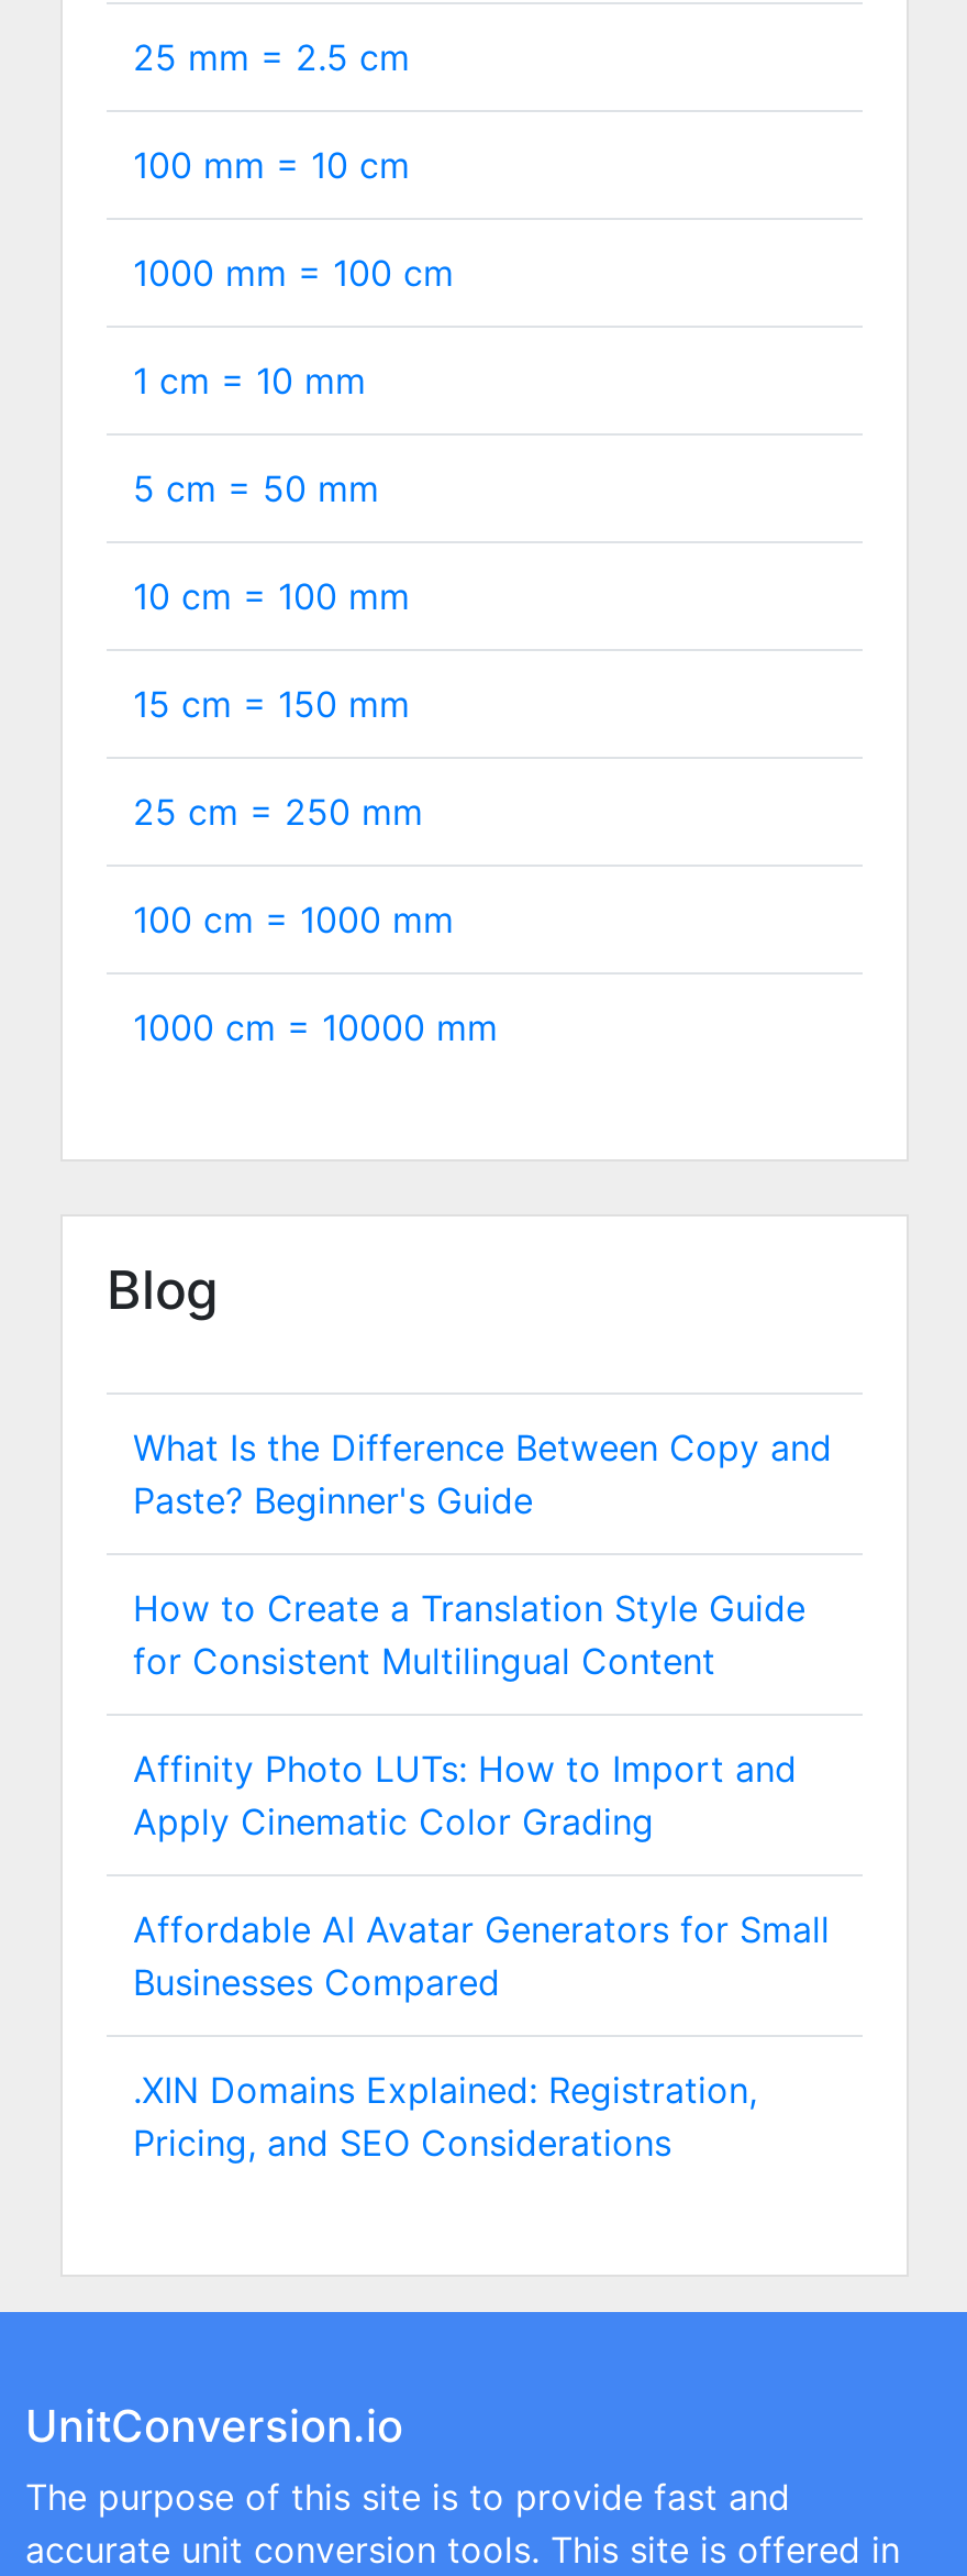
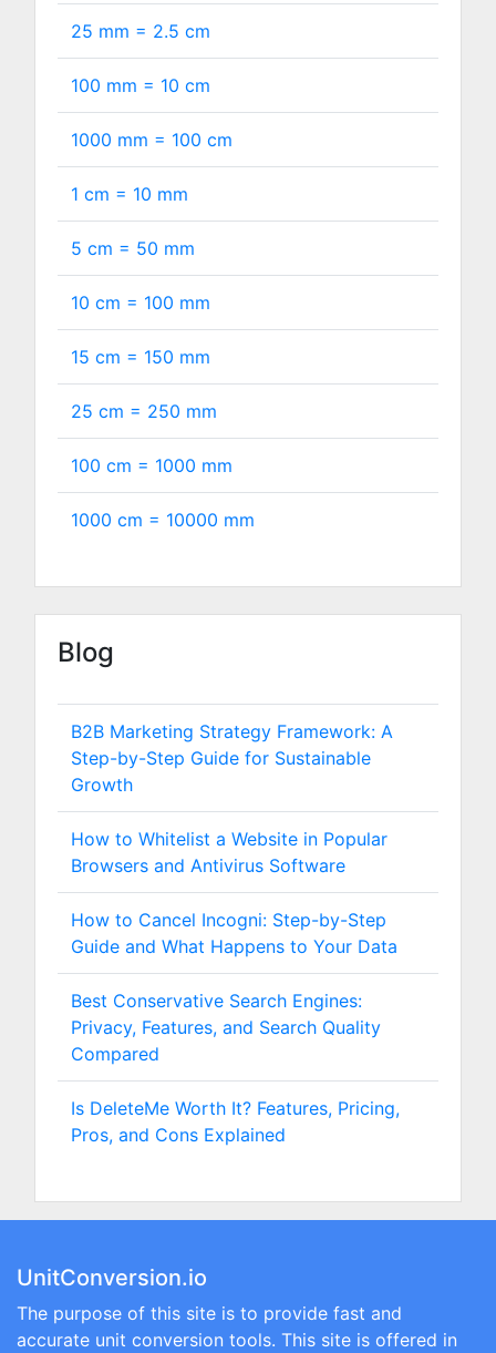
- What Is the Difference Between Copy and
- Paste? Beginner's Guide
+ B2B Marketing Strategy Framework: A
+ Step-by-Step Guide for Sustainable
+ Growth

- How to Create a Translation Style Guide
- for Consistent Multilingual Content
+ How to Whitelist a Website in Popular
+ Browsers and Antivirus Software

- Affinity Photo LUTs: How to Import and
- Apply Cinematic Color Grading
+ How to Cancel Incogni: Step-by-Step
+ Guide and What Happens to Your Data

- Affordable AI Avatar Generators for Small
- Businesses Compared
+ Best Conservative Search Engines:
+ Privacy, Features, and Search Quality
+ Compared

- .XIN Domains Explained: Registration,
- Pricing, and SEO Considerations
+ Is DeleteMe Worth It? Features, Pricing,
+ Pros, and Cons Explained
